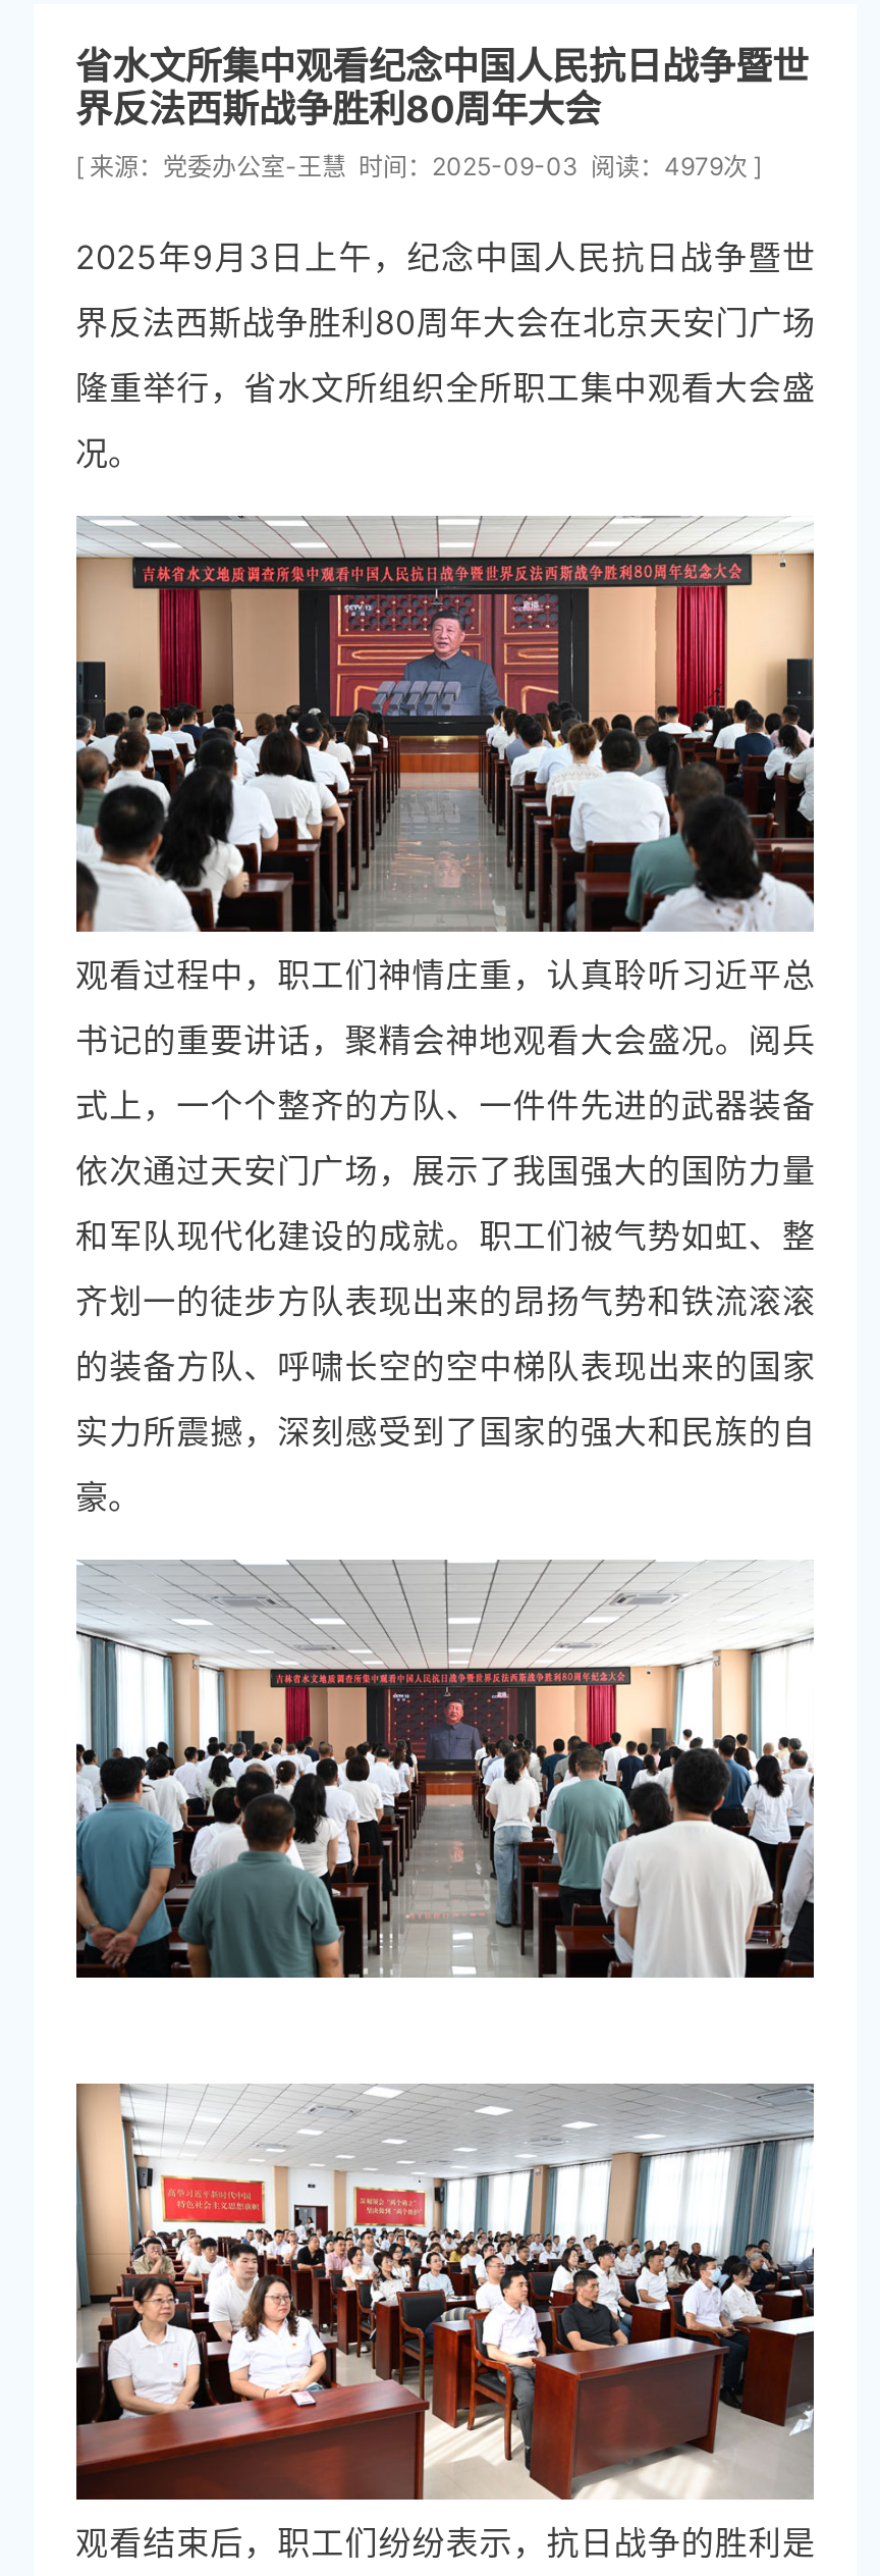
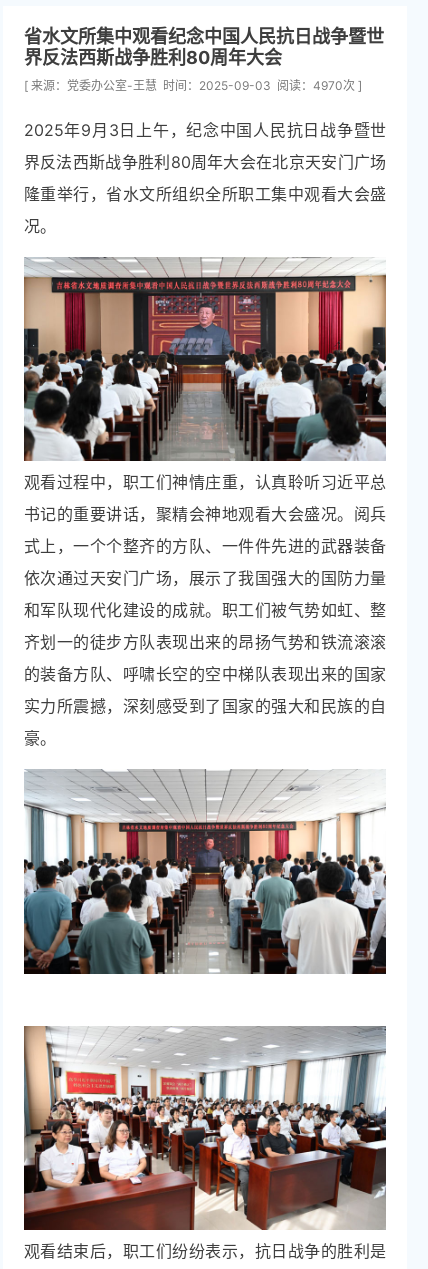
- [ 来源：党委办公室-王慧 时间：2025-09-03 阅读：4979次 ]
+ [ 来源：党委办公室-王慧 时间：2025-09-03 阅读：4970次 ]
